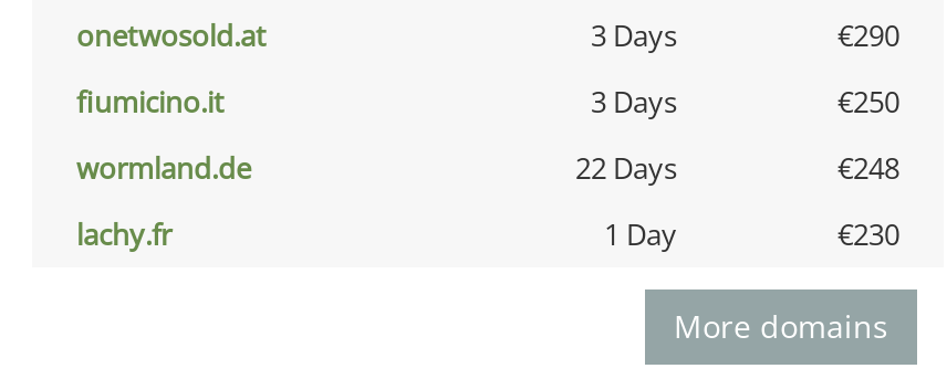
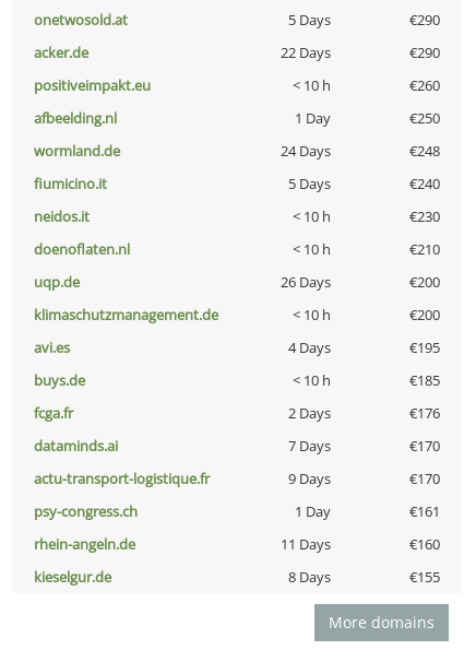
- 3 Days
+ 5 Days

- fiumicino.it
- 3 Days
+ acker.de
+ 22 Days
+ €290
+ positiveimpakt.eu
+ < 10 h
+ €260
+ afbeelding.nl
+ 1 Day

- 22 Days
+ 24 Days

- lachy.fr
- 1 Day
+ fiumicino.it
+ 5 Days
+ €240
+ neidos.it
+ < 10 h

+ doenoflaten.nl
+ < 10 h
+ €210
+ uqp.de
+ 26 Days
+ €200
+ klimaschutzmanagement.de
+ < 10 h
+ €200
+ avi.es
+ 4 Days
+ €195
+ buys.de
+ < 10 h
+ €185
+ fcga.fr
+ 2 Days
+ €176
+ dataminds.ai
+ 7 Days
+ €170
+ actu-transport-logistique.fr
+ 9 Days
+ €170
+ psy-congress.ch
+ 1 Day
+ €161
+ rhein-angeln.de
+ 11 Days
+ €160
+ kieselgur.de
+ 8 Days
+ €155
